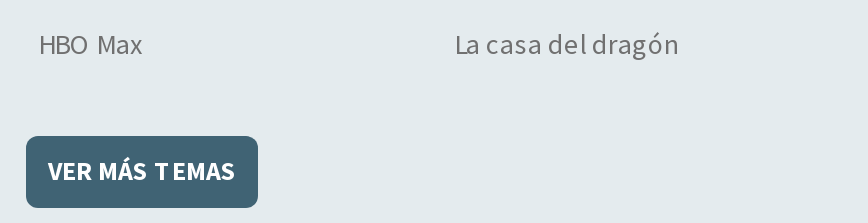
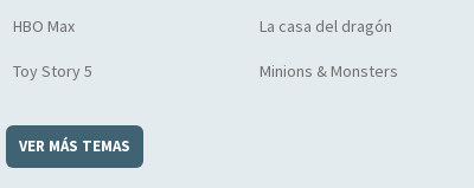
+ Toy Story 5
+ Minions & Monsters
